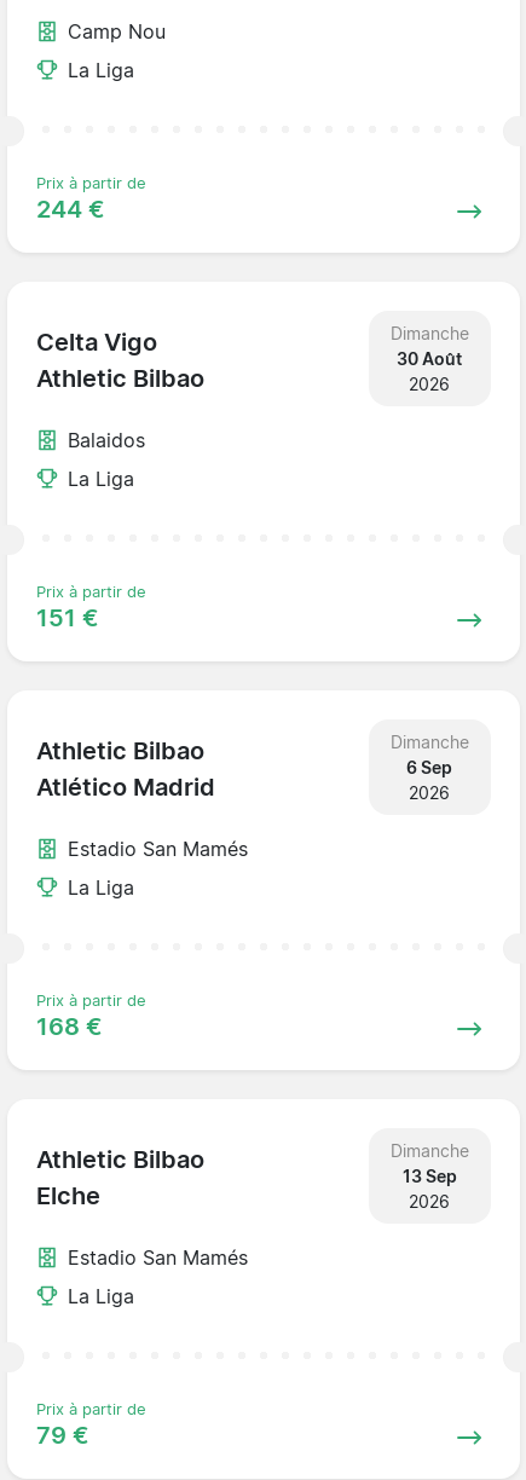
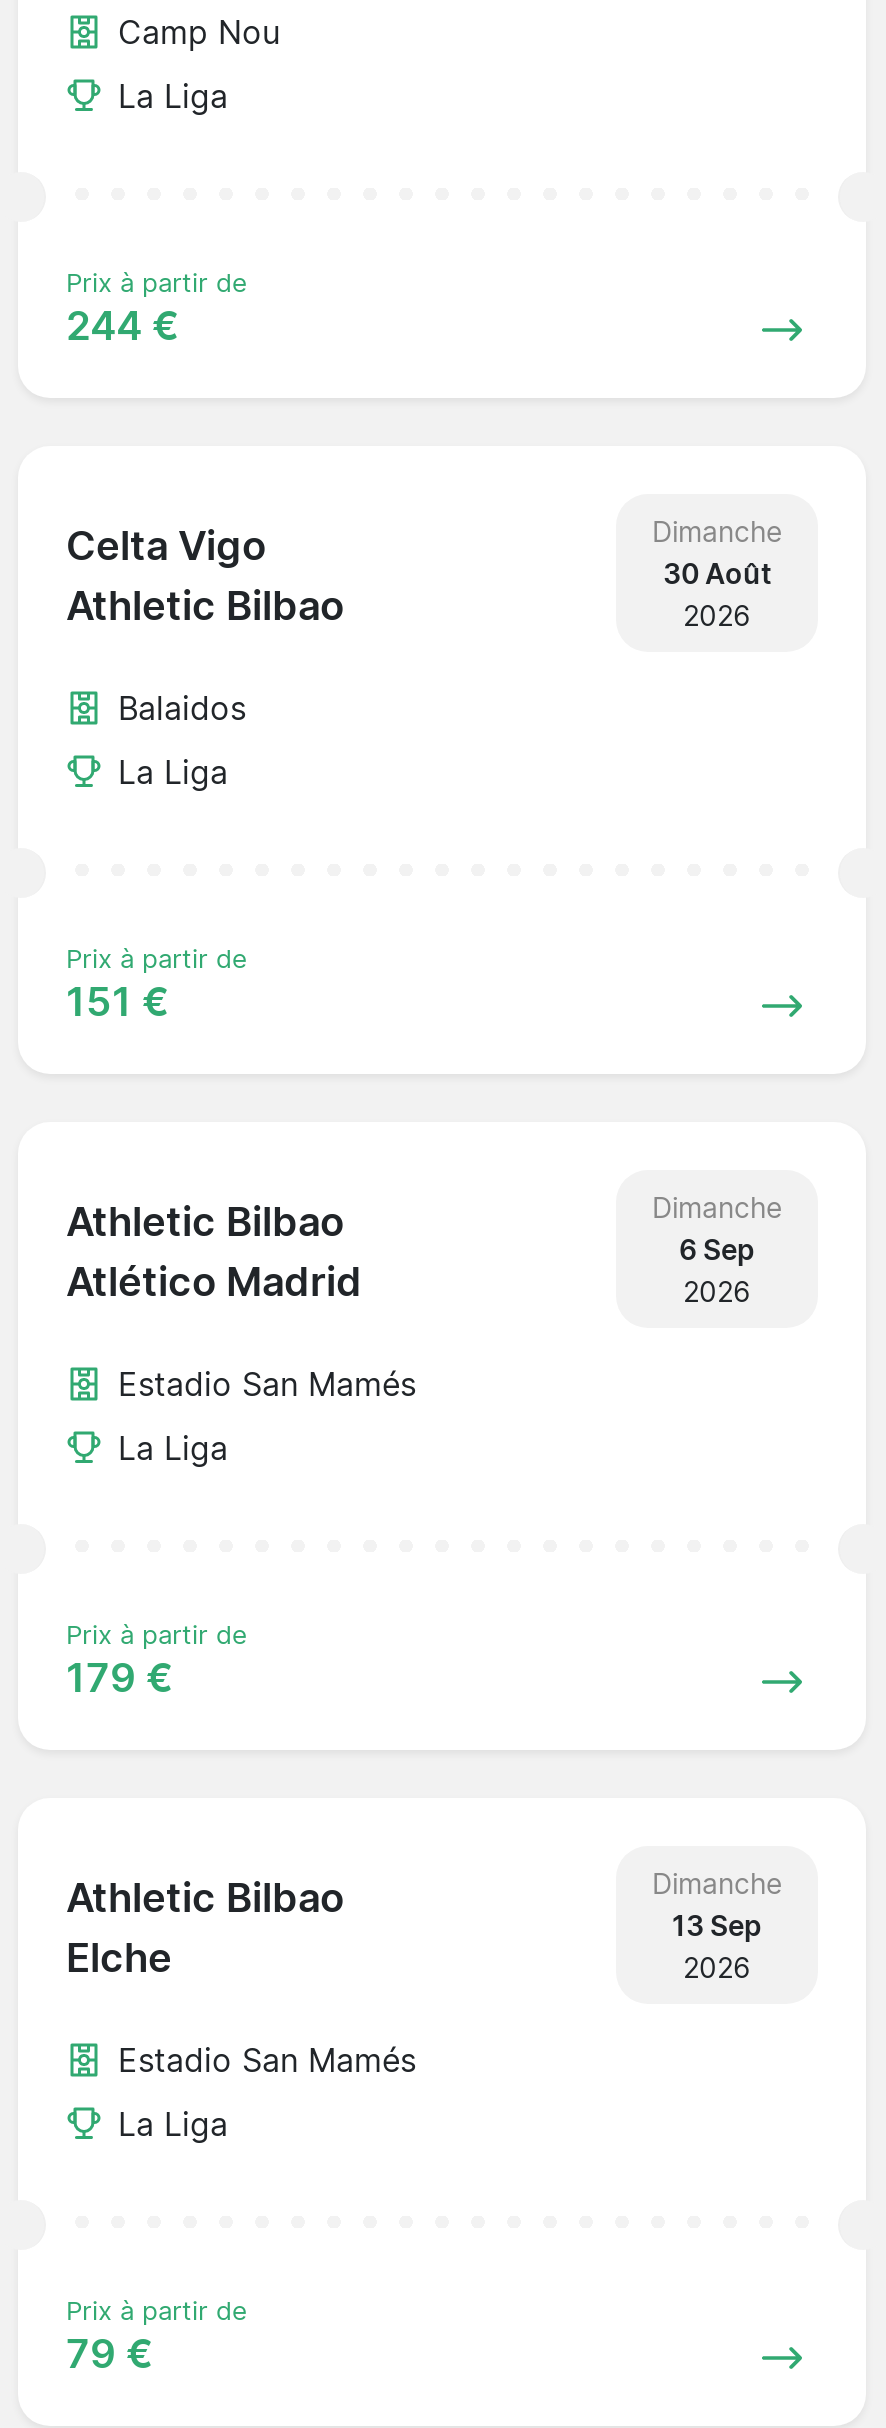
- 168 €
+ 179 €
